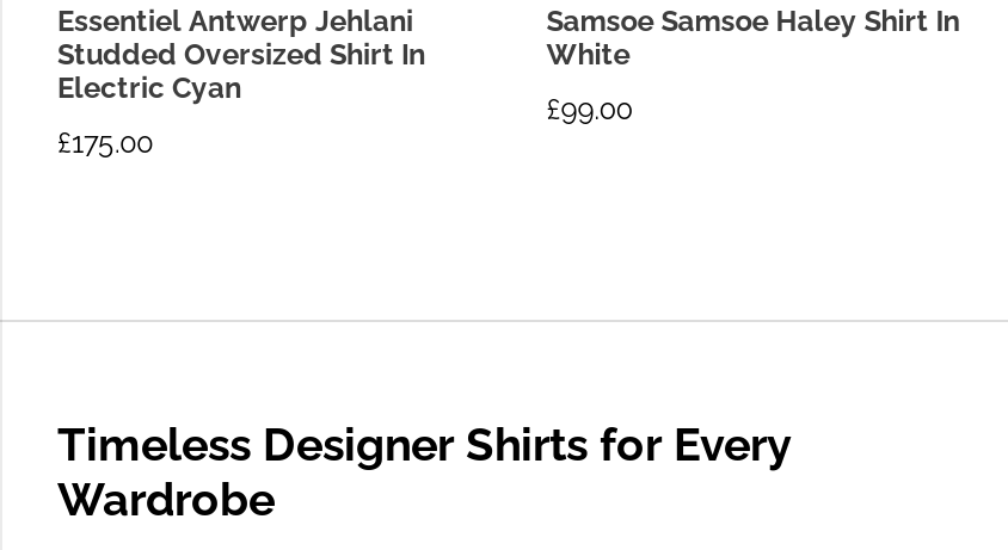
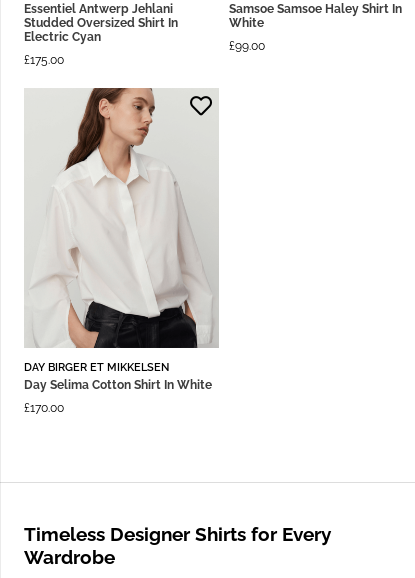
+ [image]
+ DAY BIRGER ET MIKKELSEN
+ Day Selima Cotton Shirt In White
+ £170.00
